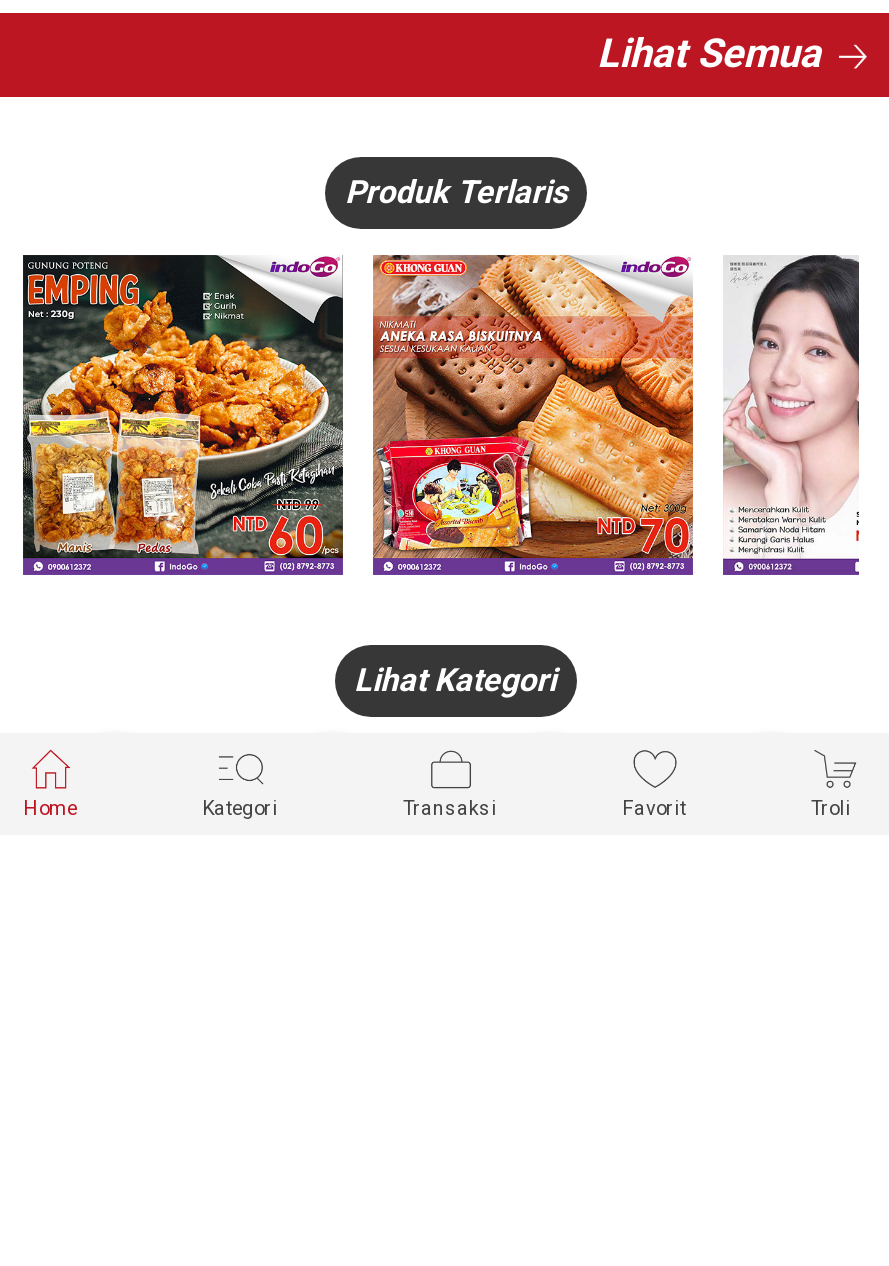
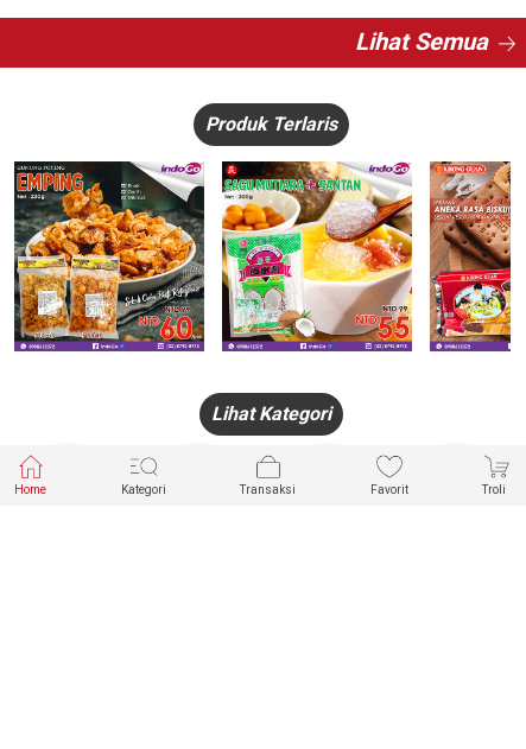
- [image]
+ [image]

- [image]
+ [image]
